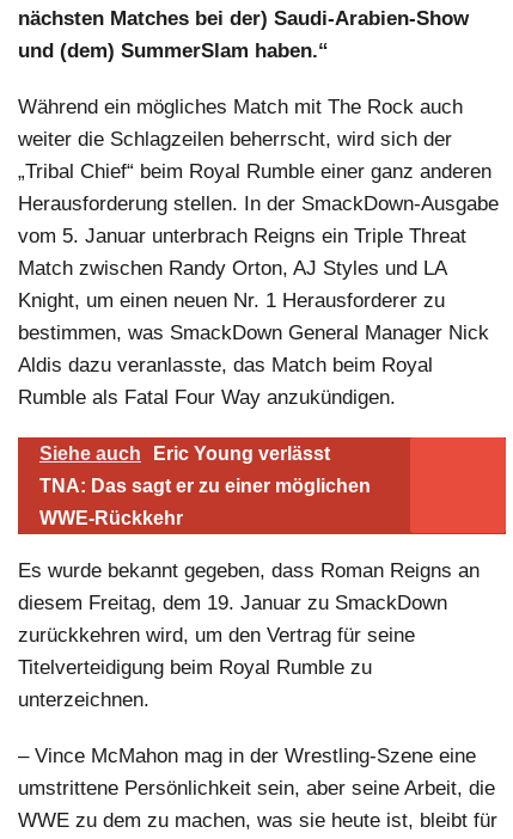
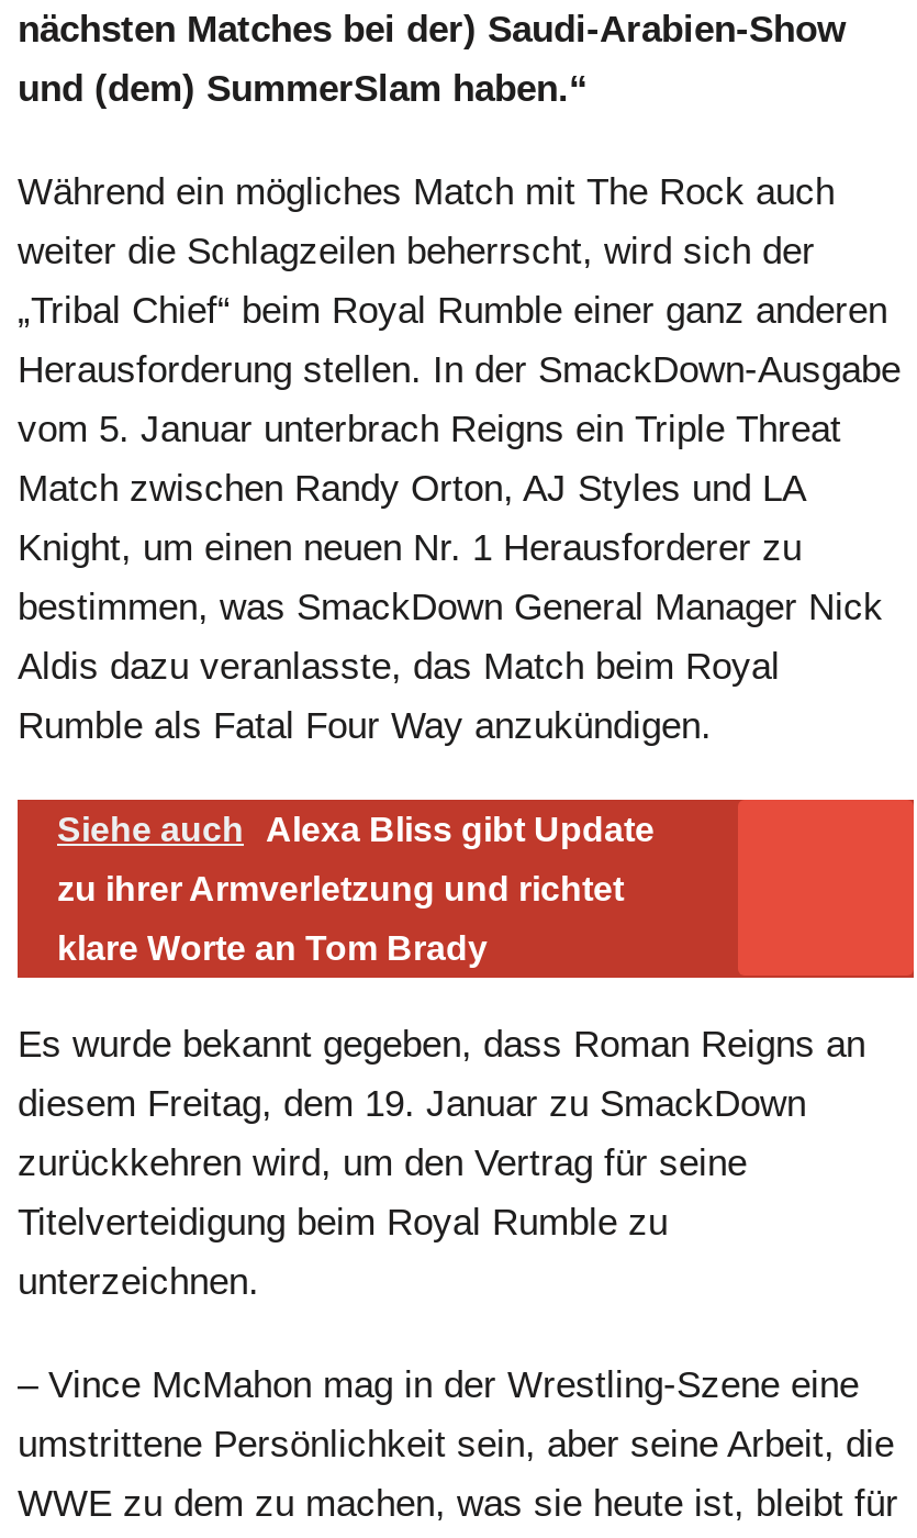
- Siehe auch Eric Young verlässt
+ Siehe auch Alexa Bliss gibt Update

- TNA: Das sagt er zu einer möglichen
+ zu ihrer Armverletzung und richtet

- WWE-Rückkehr
+ klare Worte an Tom Brady
